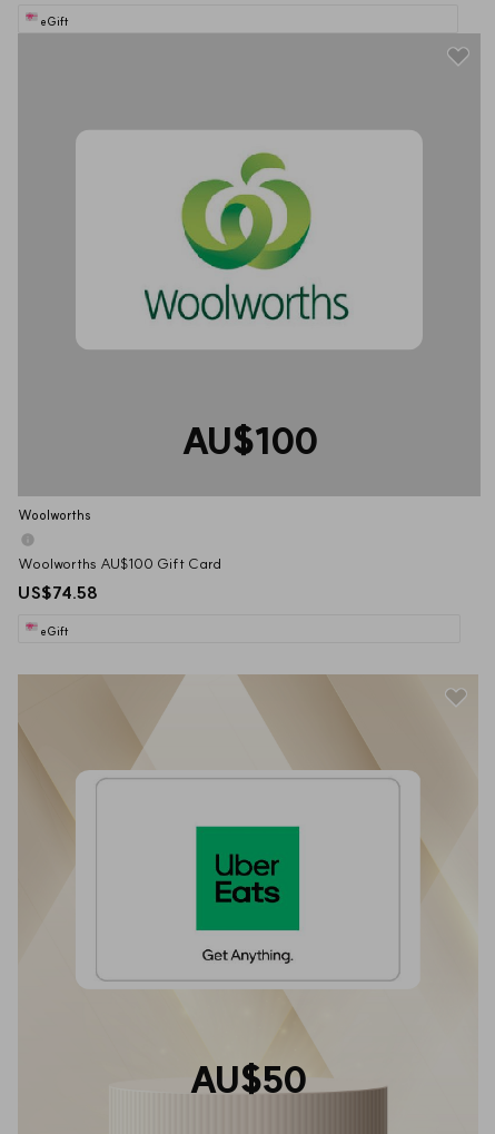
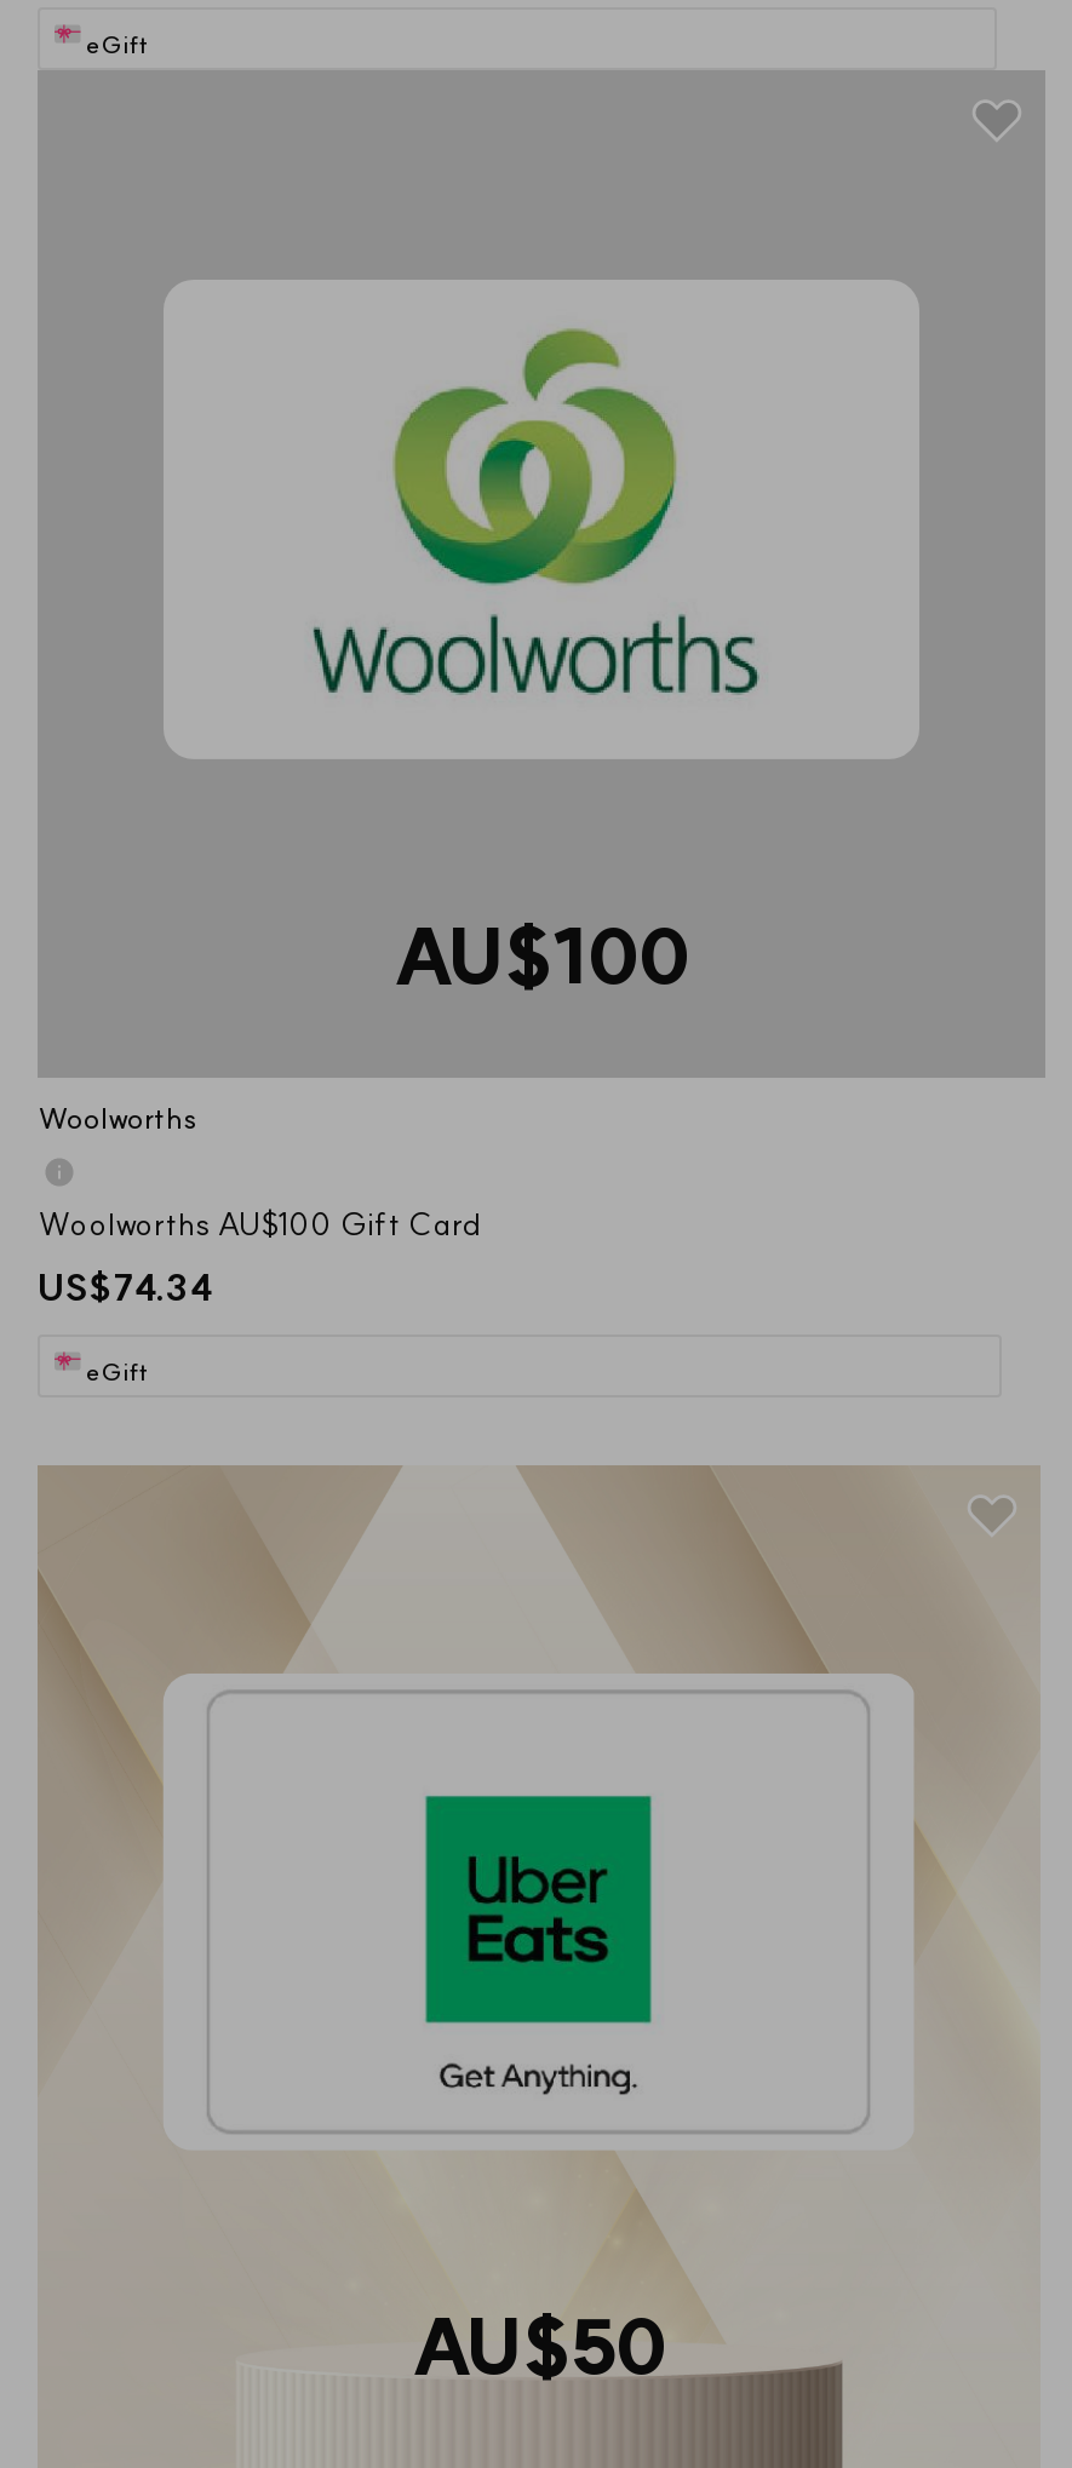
- US$74.58
+ US$74.34
